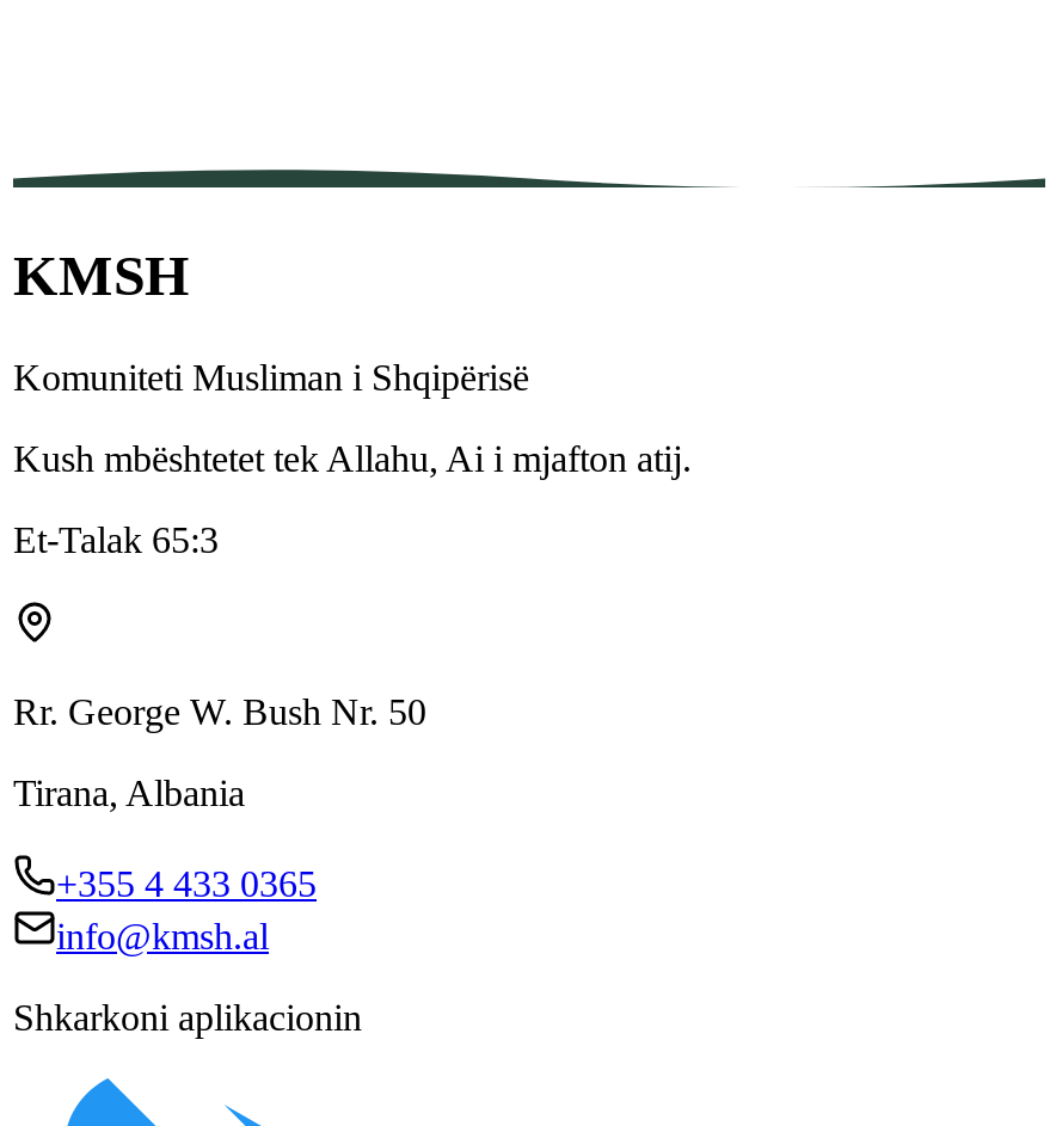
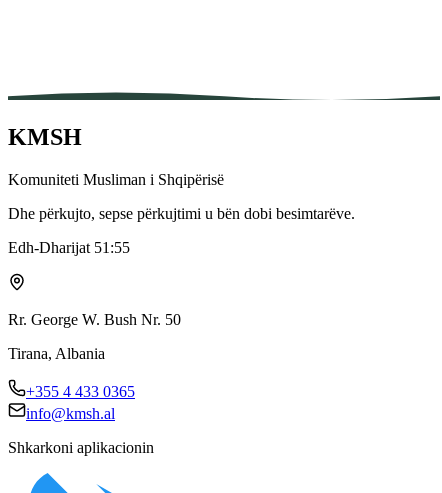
- Kush mbështetet tek Allahu, Ai i mjafton atij.
+ Dhe përkujto, sepse përkujtimi u bën dobi besimtarëve.

- Et-Talak 65:3
+ Edh-Dharijat 51:55
